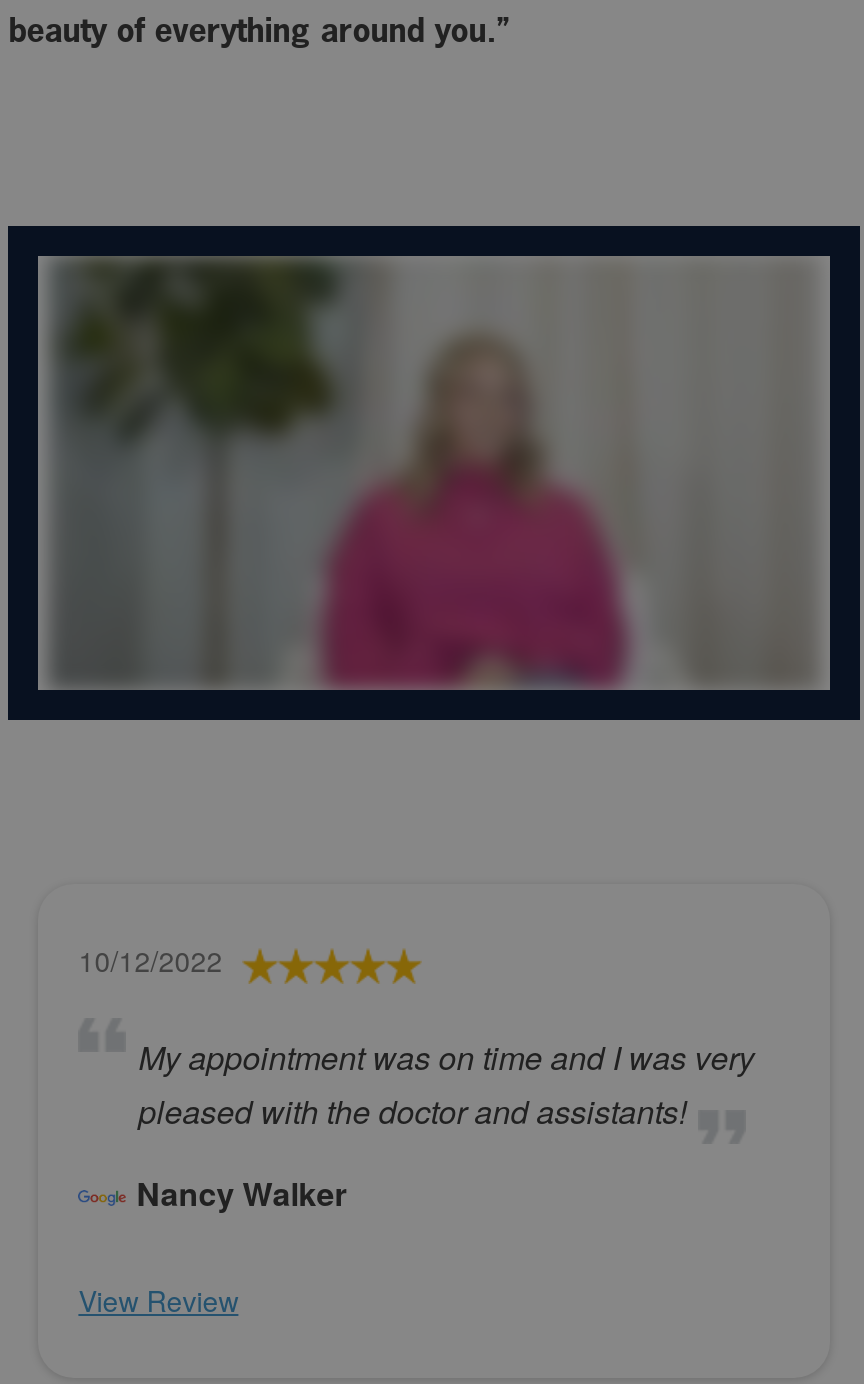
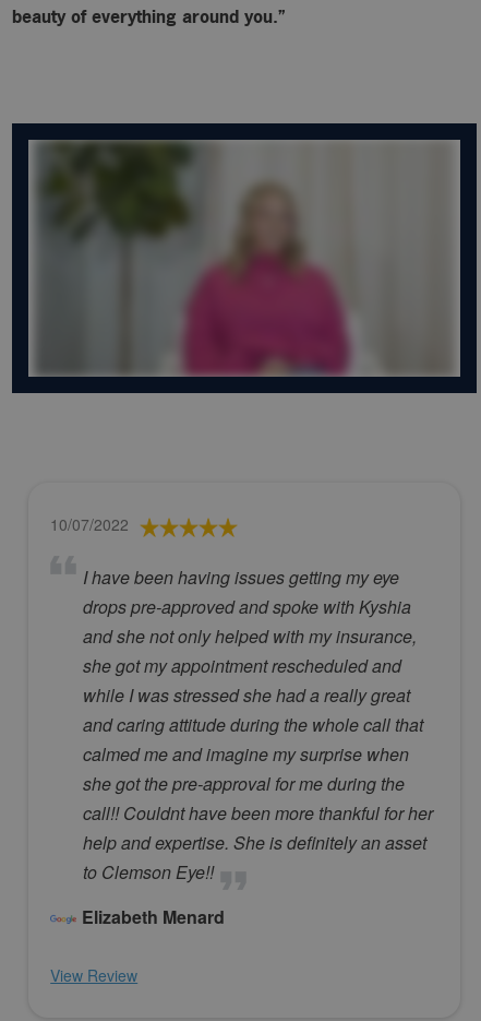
- 10/12/2022
+ 10/07/2022

- My appointment was on time and I was very
- pleased with the doctor and assistants!
+ I have been having issues getting my eye
+ drops pre-approved and spoke with Kyshia
+ and she not only helped with my insurance,
+ she got my appointment rescheduled and
+ while I was stressed she had a really great
+ and caring attitude during the whole call that
+ calmed me and imagine my surprise when
+ she got the pre-approval for me during the
+ call!! Couldnt have been more thankful for her
+ help and expertise. She is definitely an asset
+ to Clemson Eye!!

- Nancy Walker
+ Elizabeth Menard
